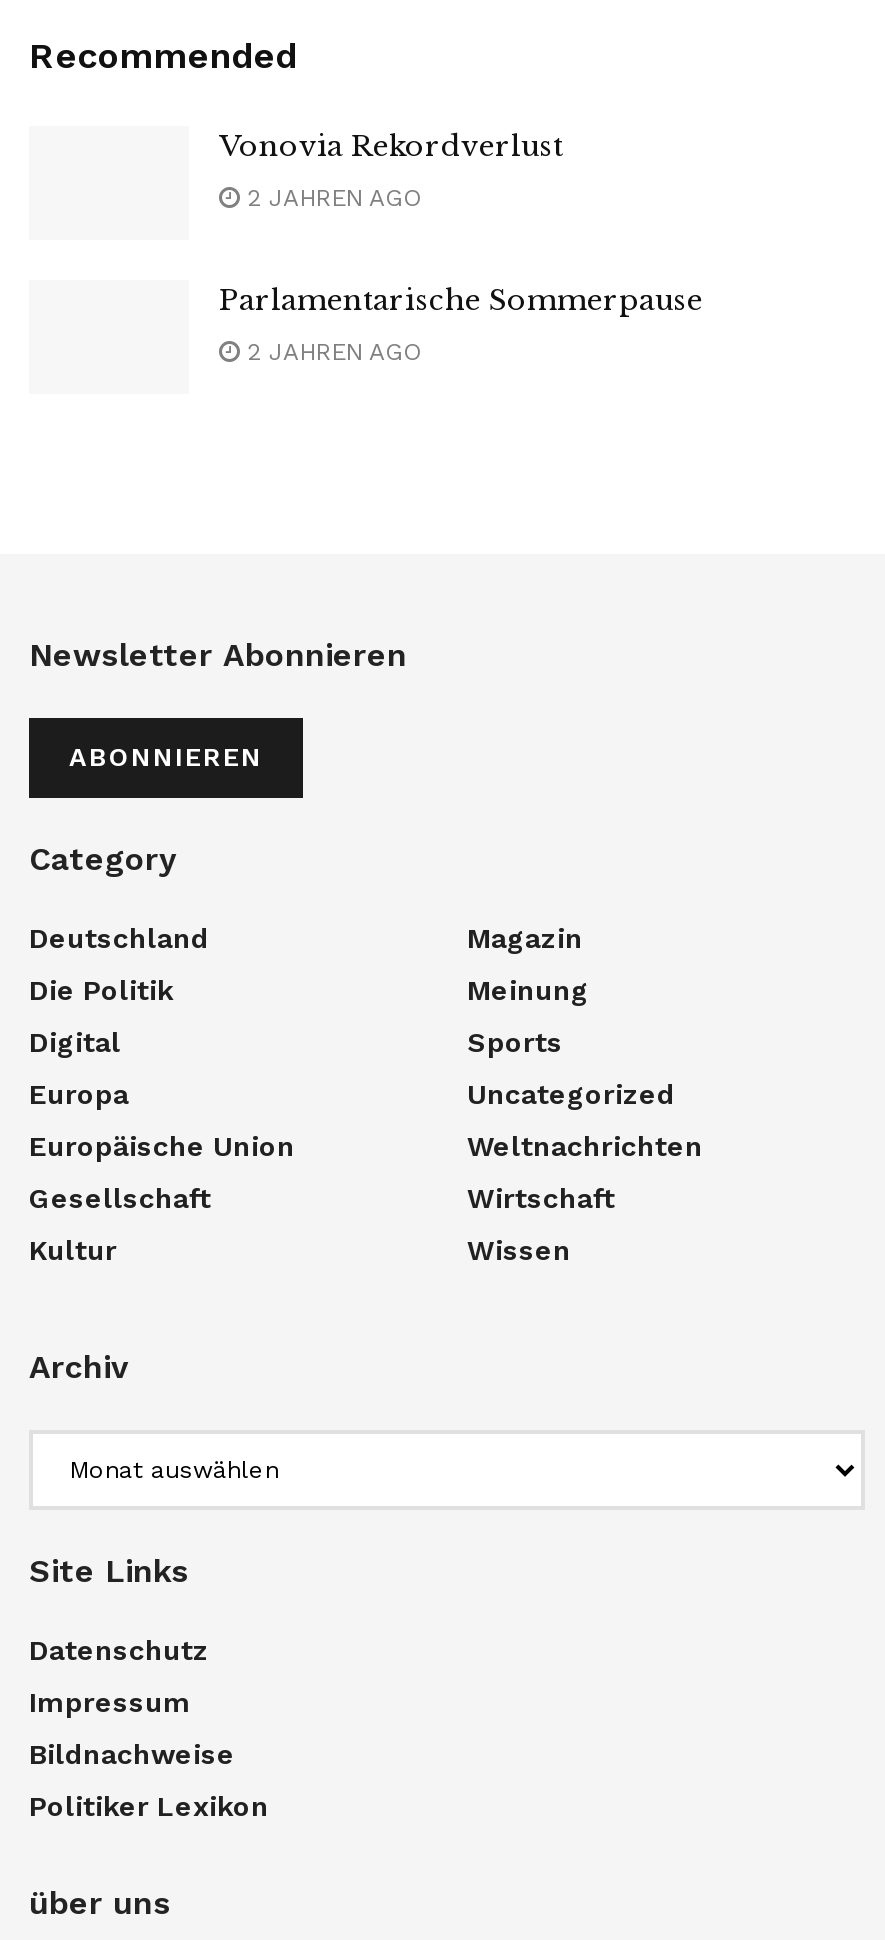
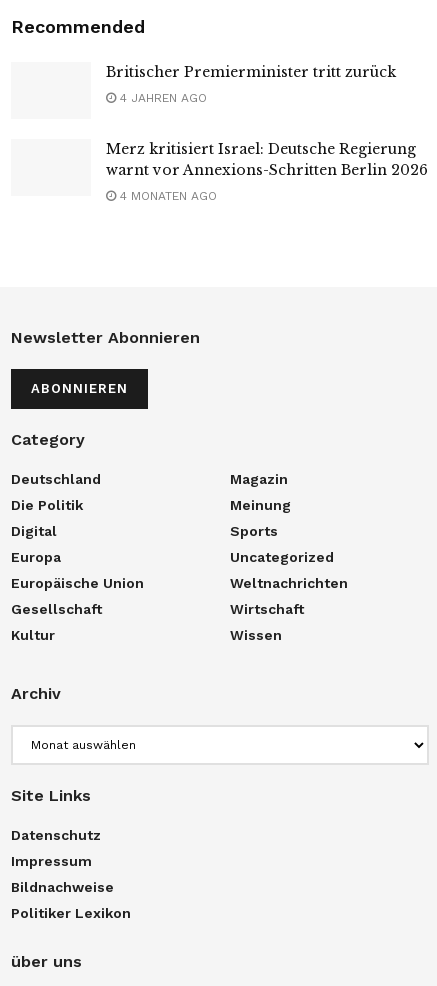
- Vonovia Rekordverlust
+ Britischer Premierminister tritt zurück

- 2 JAHREN AGO
+ 4 JAHREN AGO

- Parlamentarische Sommerpause
+ Merz kritisiert Israel: Deutsche Regierung
+ warnt vor Annexions-Schritten Berlin 2026

- 2 JAHREN AGO
+ 4 MONATEN AGO
